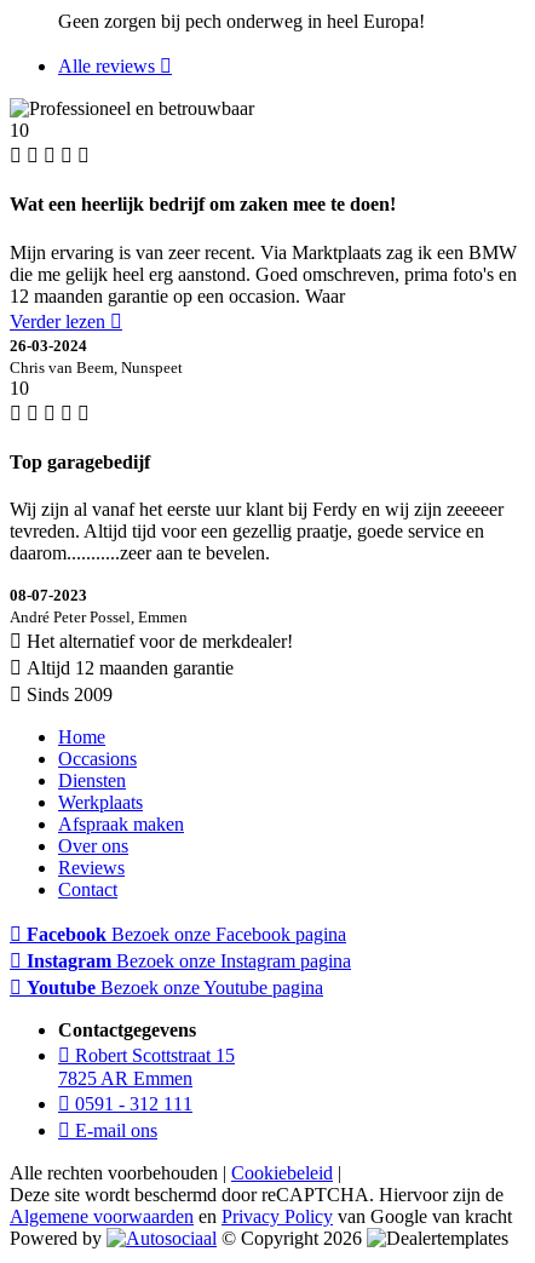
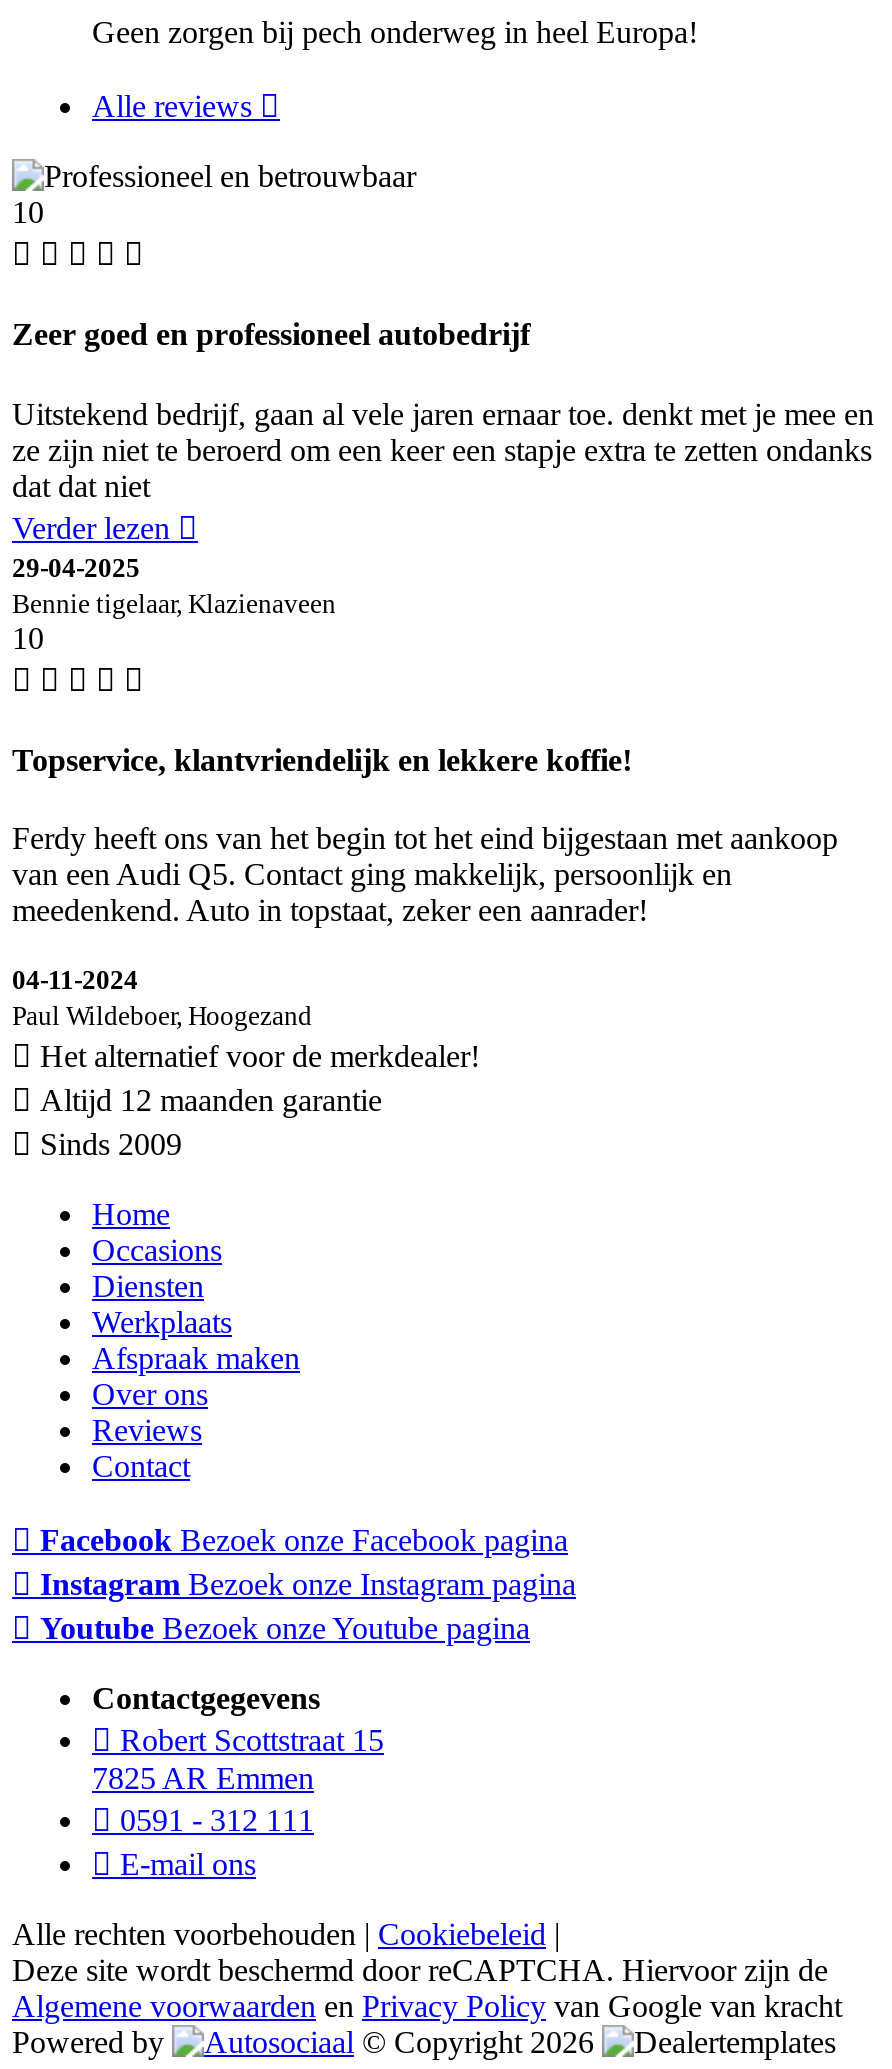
- Wat een heerlijk bedrijf om zaken mee te doen!
+ Zeer goed en professioneel autobedrijf

- Mijn ervaring is van zeer recent. Via Marktplaats zag ik een BMW
- die me gelijk heel erg aanstond. Goed omschreven, prima foto's en
- 12 maanden garantie op een occasion. Waar
+ Uitstekend bedrijf, gaan al vele jaren ernaar toe. denkt met je mee en
+ ze zijn niet te beroerd om een keer een stapje extra te zetten ondanks
+ dat dat niet

- 26-03-2024
- Chris van Beem, Nunspeet
+ 29-04-2025
+ Bennie tigelaar, Klazienaveen

- Top garagebedijf
+ Topservice, klantvriendelijk en lekkere koffie!

- Wij zijn al vanaf het eerste uur klant bij Ferdy en wij zijn zeeeeer
- tevreden. Altijd tijd voor een gezellig praatje, goede service en
- daarom...........zeer aan te bevelen.
+ Ferdy heeft ons van het begin tot het eind bijgestaan met aankoop
+ van een Audi Q5. Contact ging makkelijk, persoonlijk en
+ meedenkend. Auto in topstaat, zeker een aanrader!

- 08-07-2023
- André Peter Possel, Emmen
+ 04-11-2024
+ Paul Wildeboer, Hoogezand
